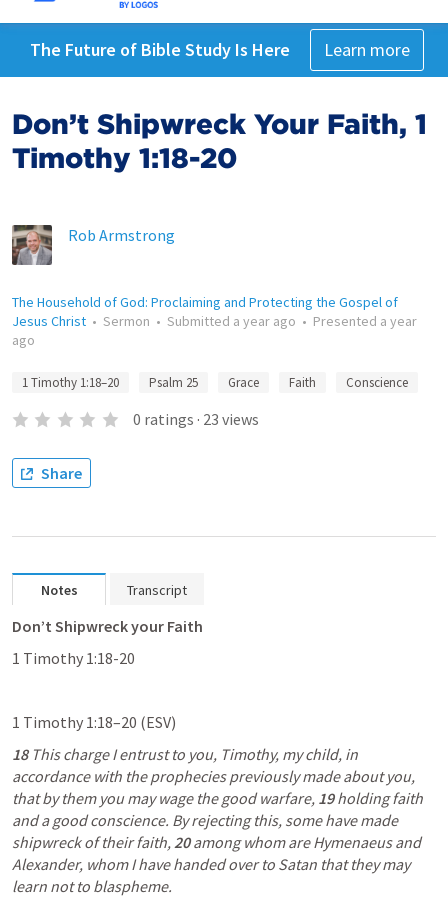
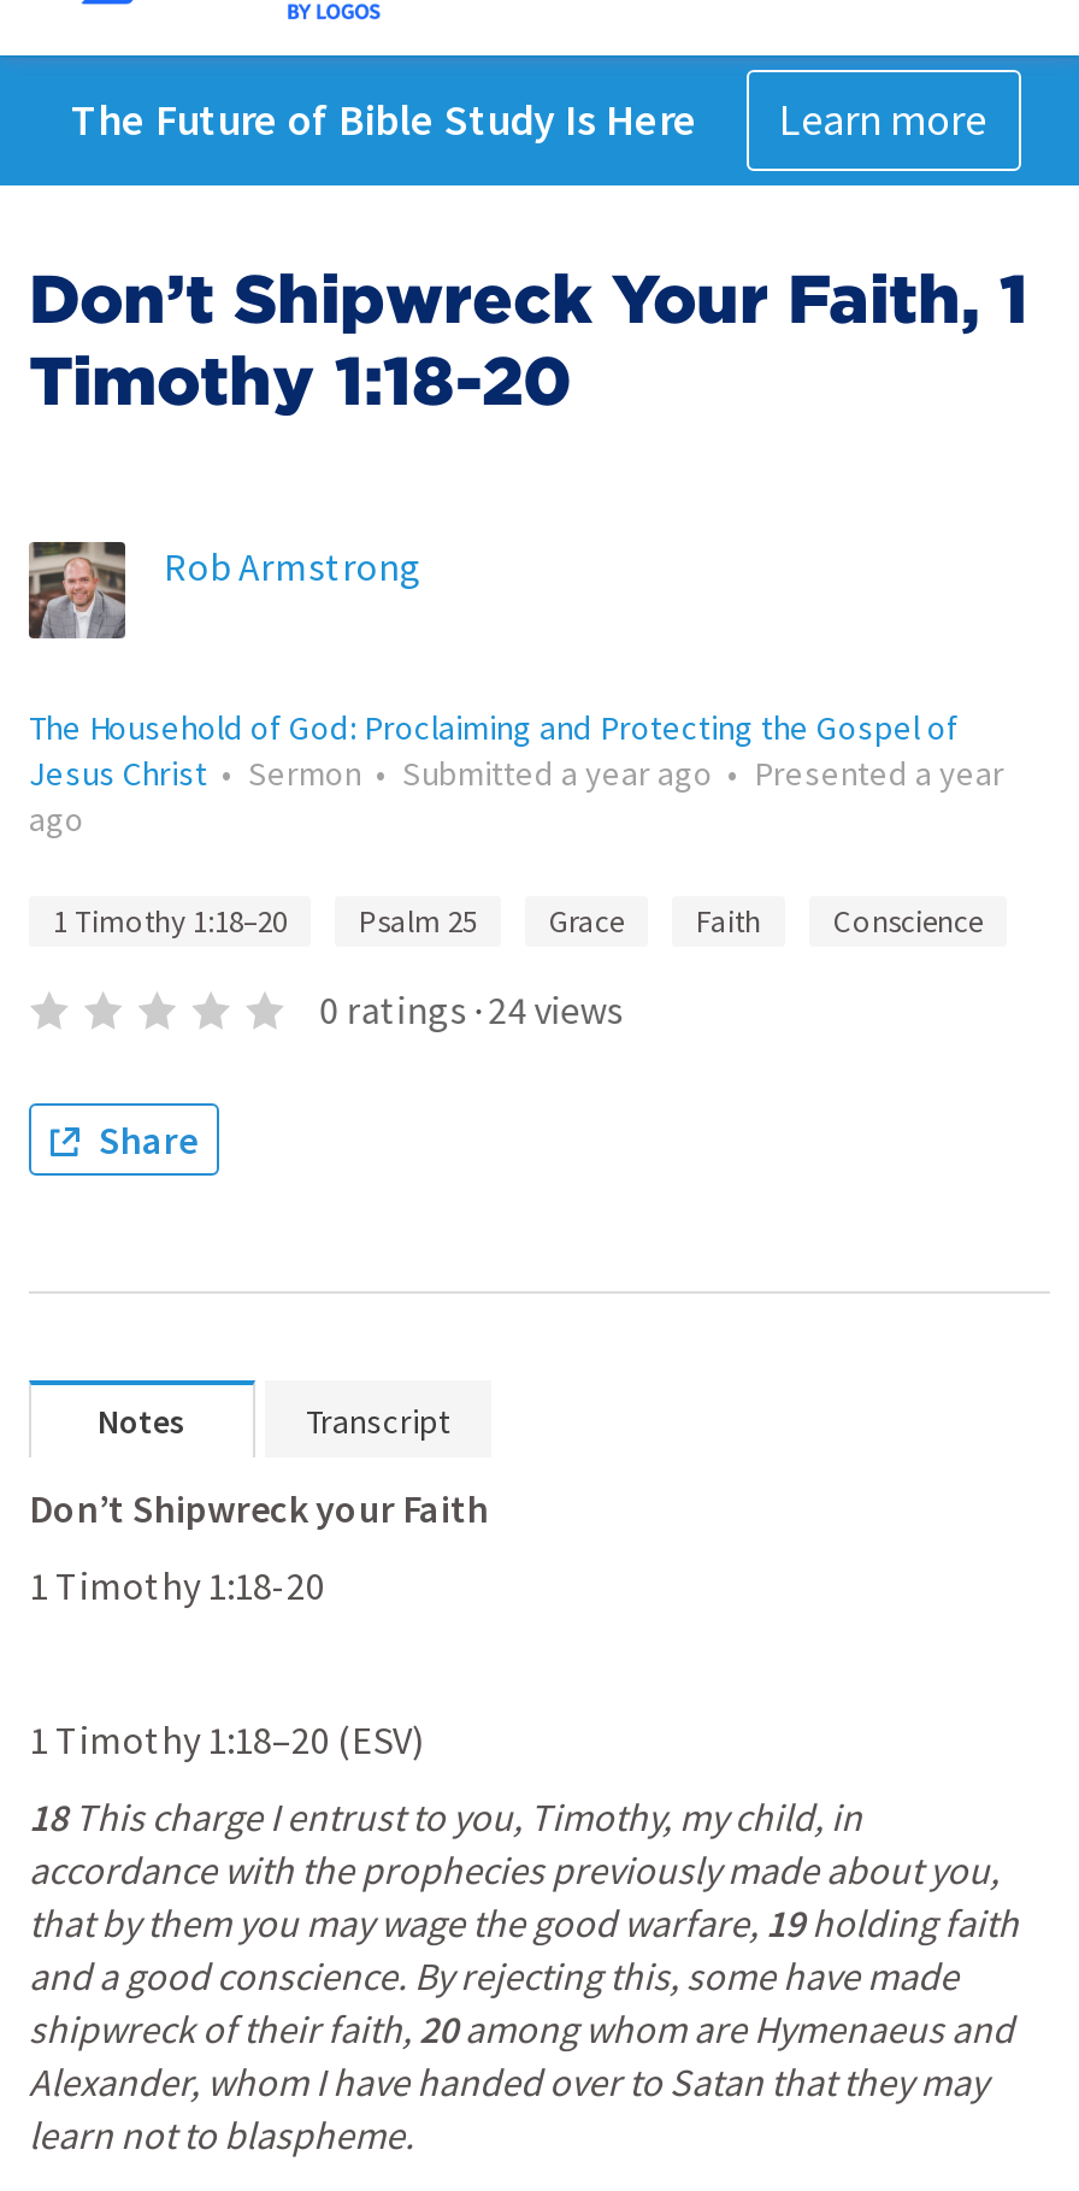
- 0 ratings · 23 views
+ 0 ratings · 24 views
